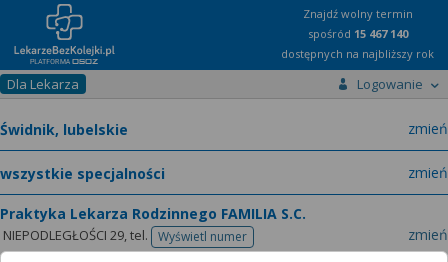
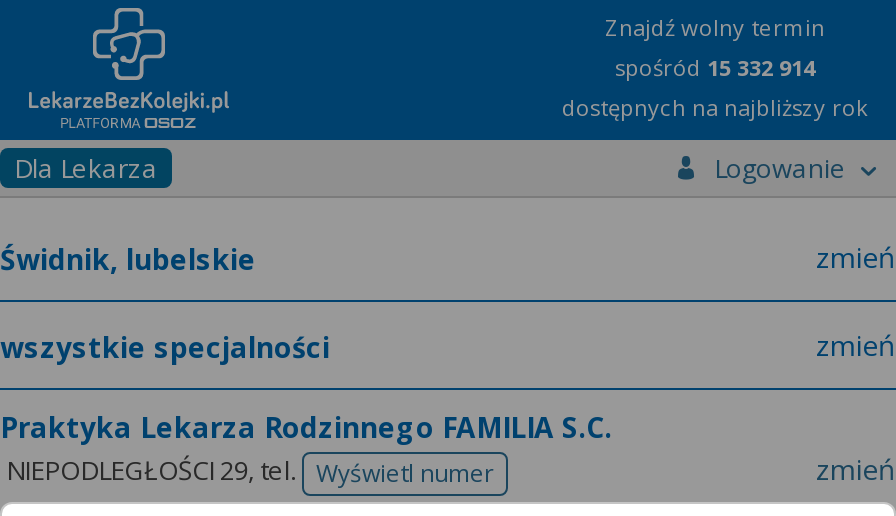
- spośród 15 467 140
+ spośród 15 332 914
